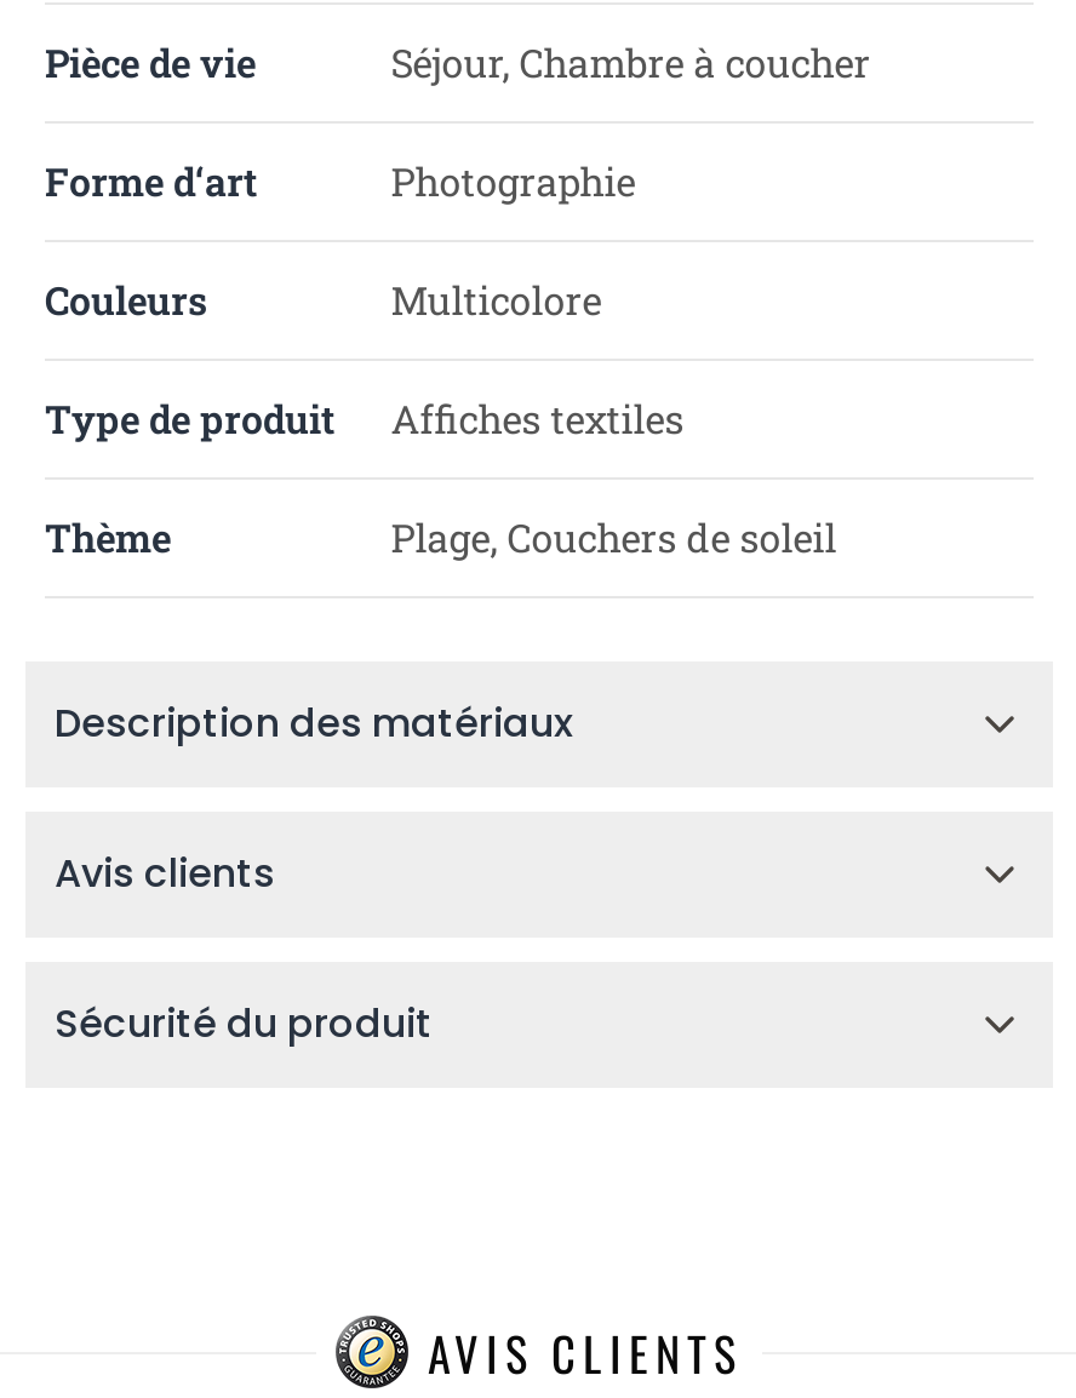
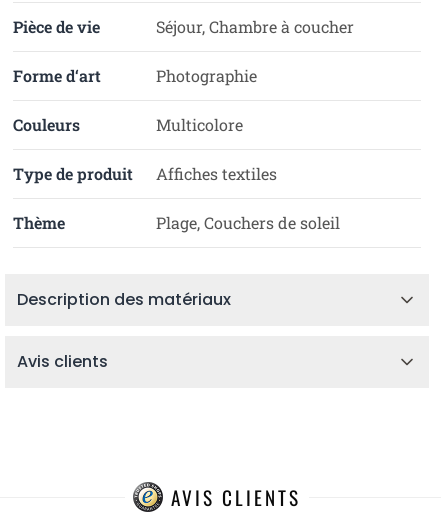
- Sécurité du produit
